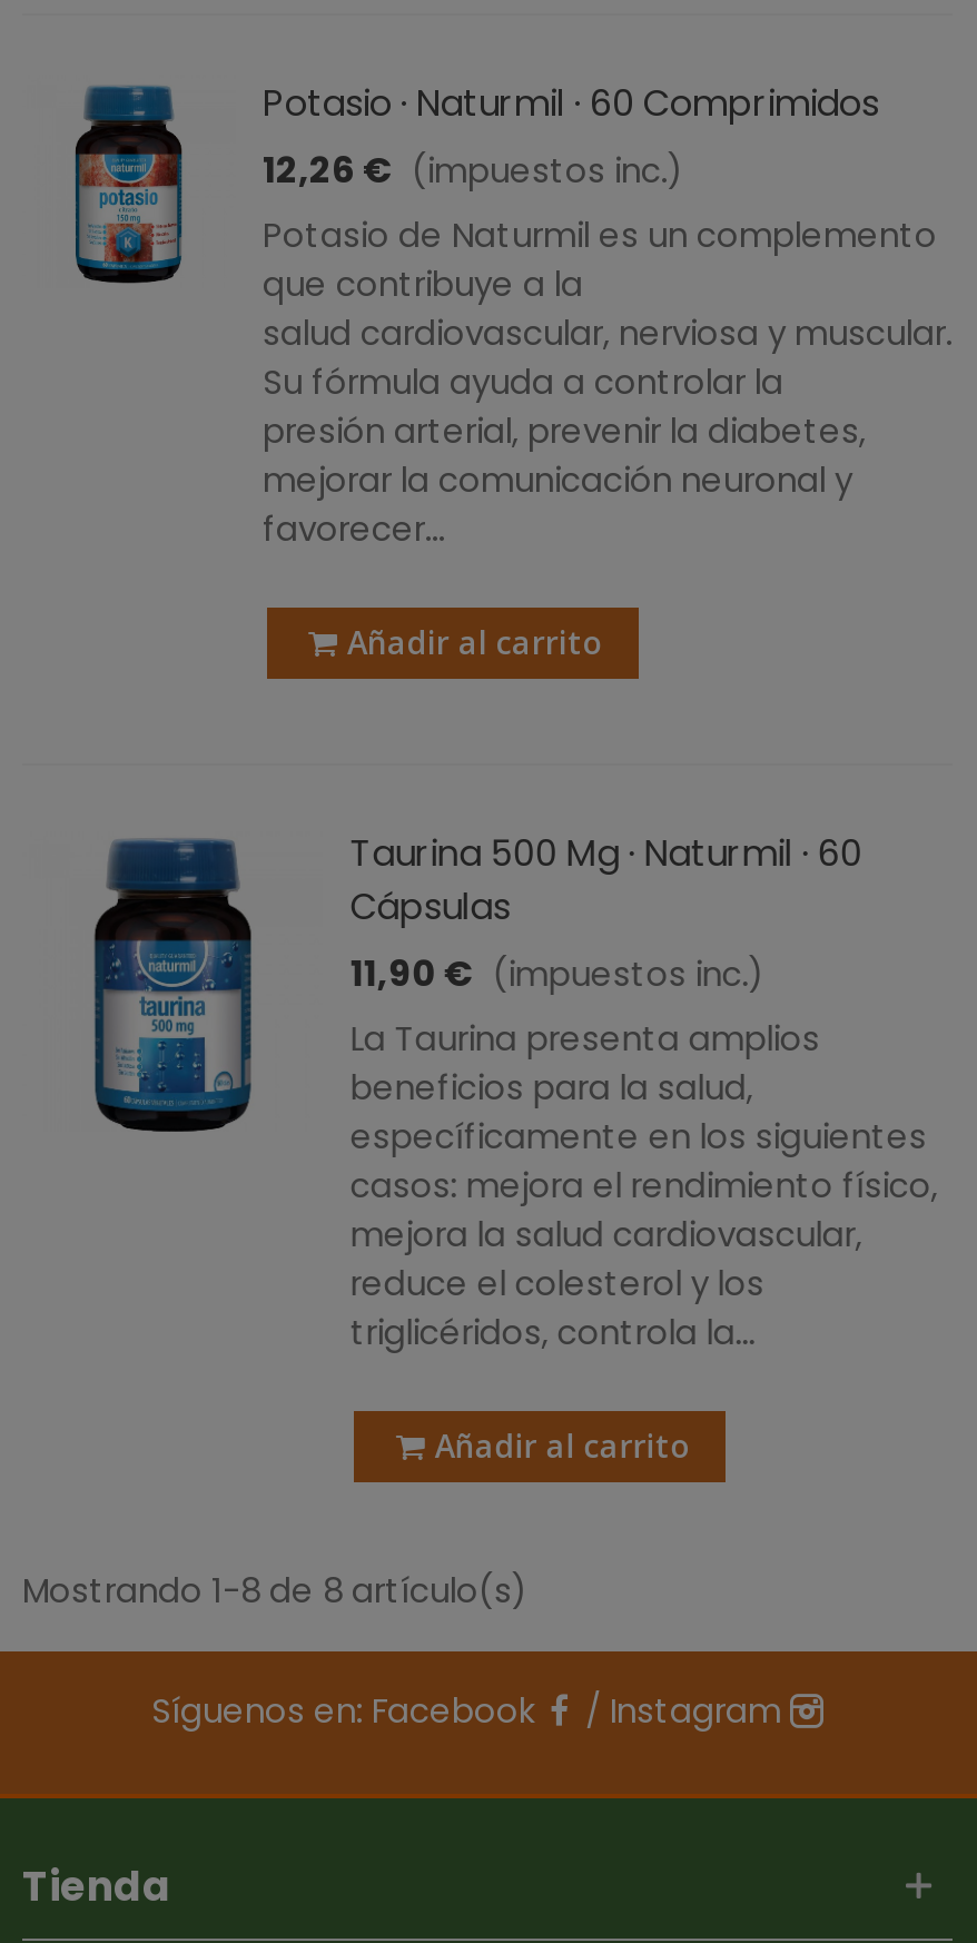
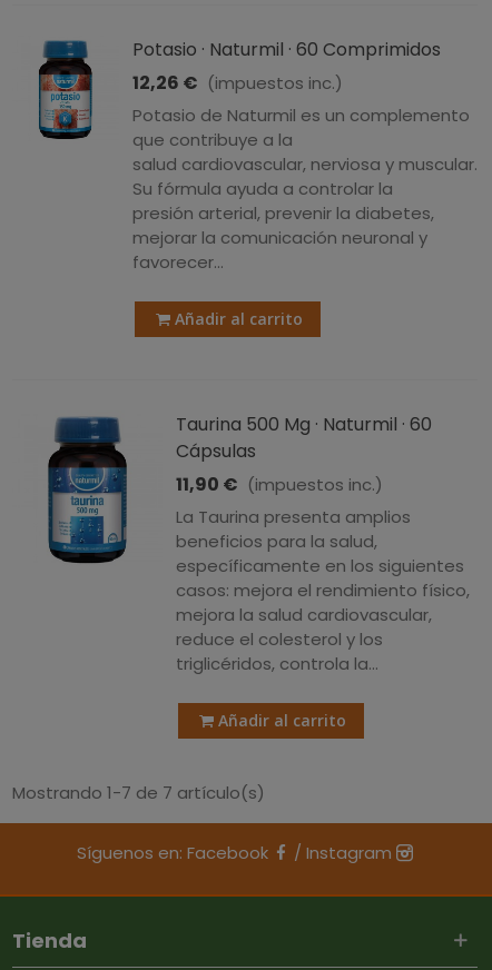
- Mostrando 1-8 de 8 artículo(s)
+ Mostrando 1-7 de 7 artículo(s)
